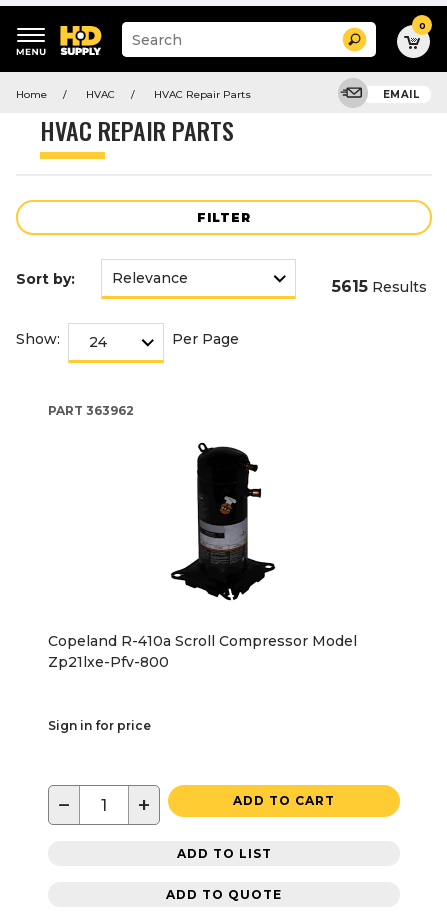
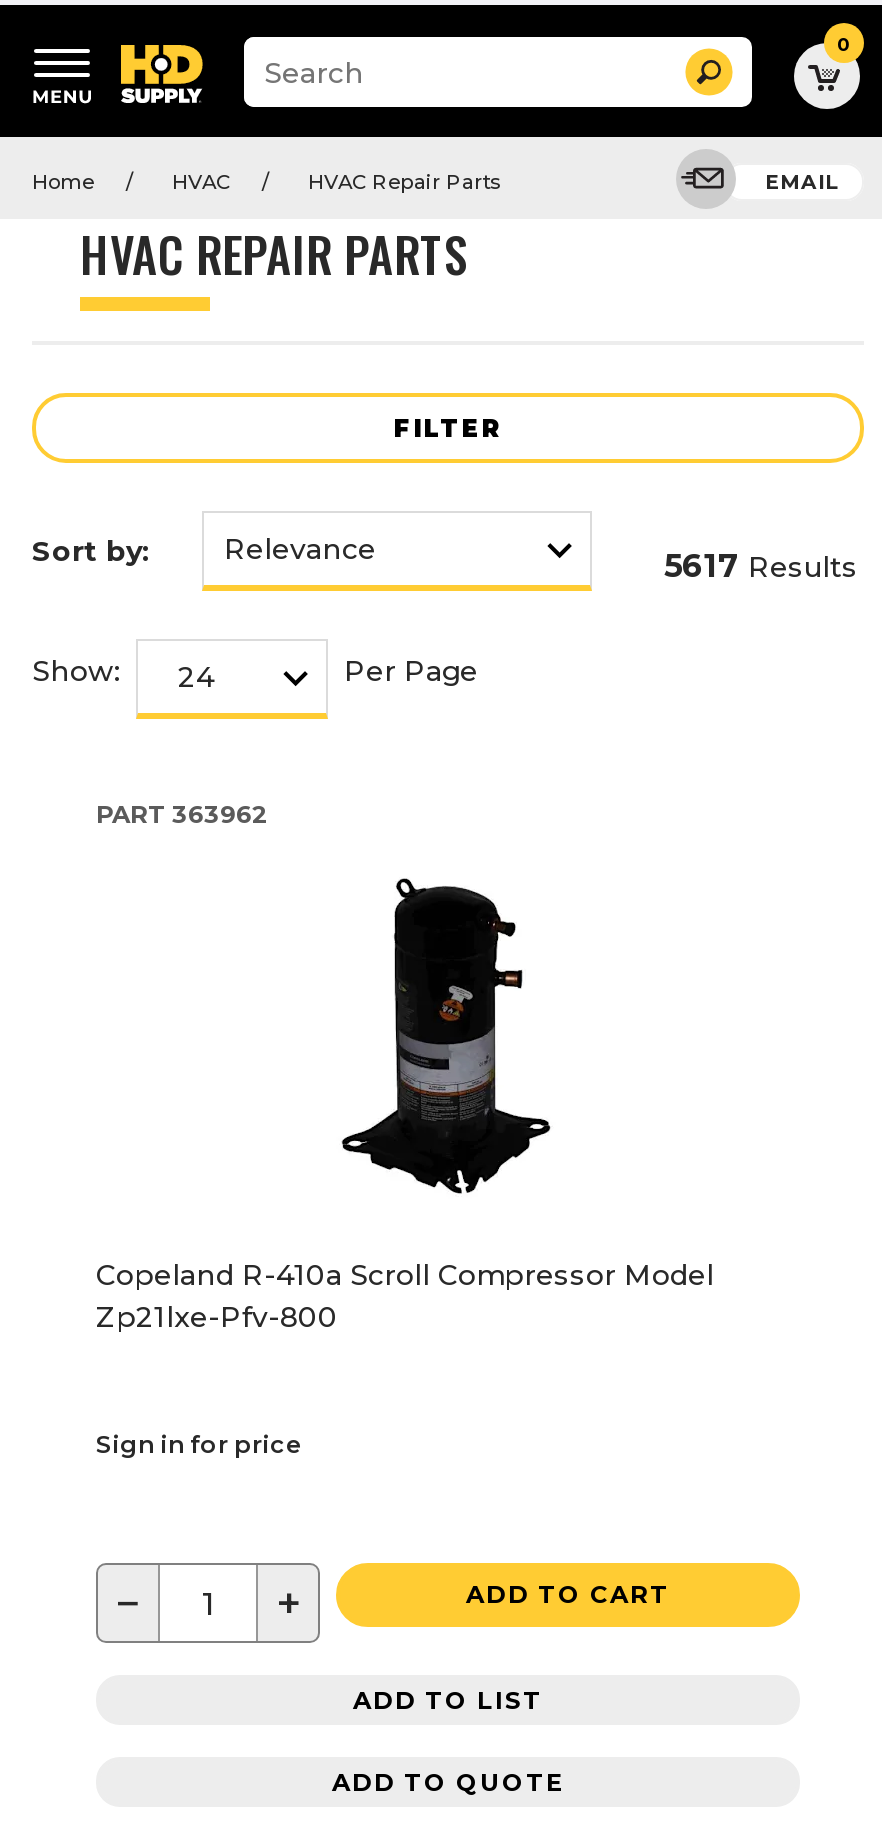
- 5615 Results
+ 5617 Results
